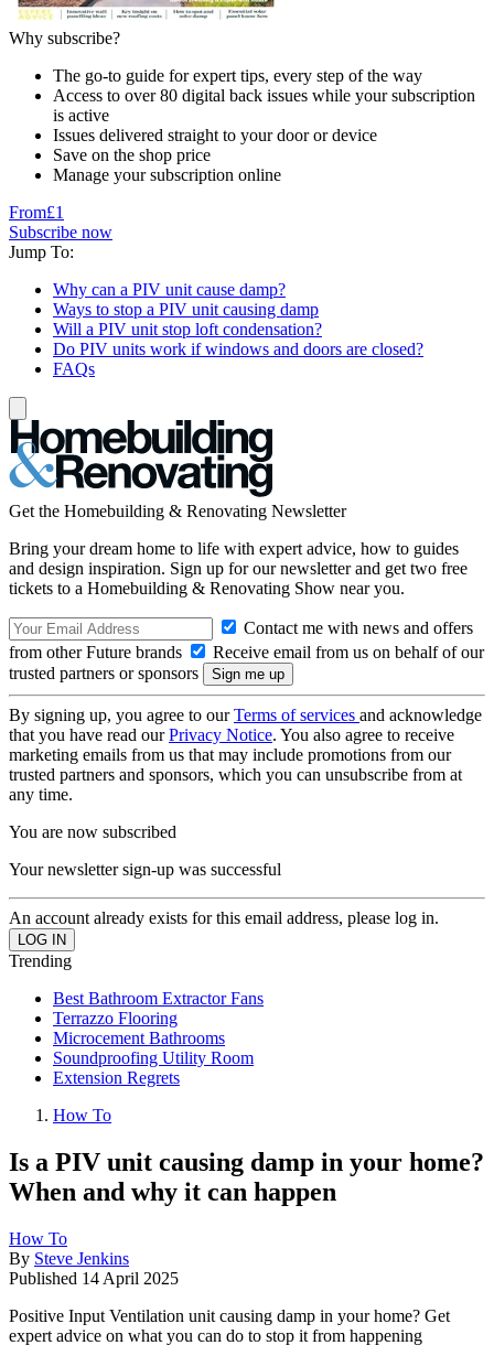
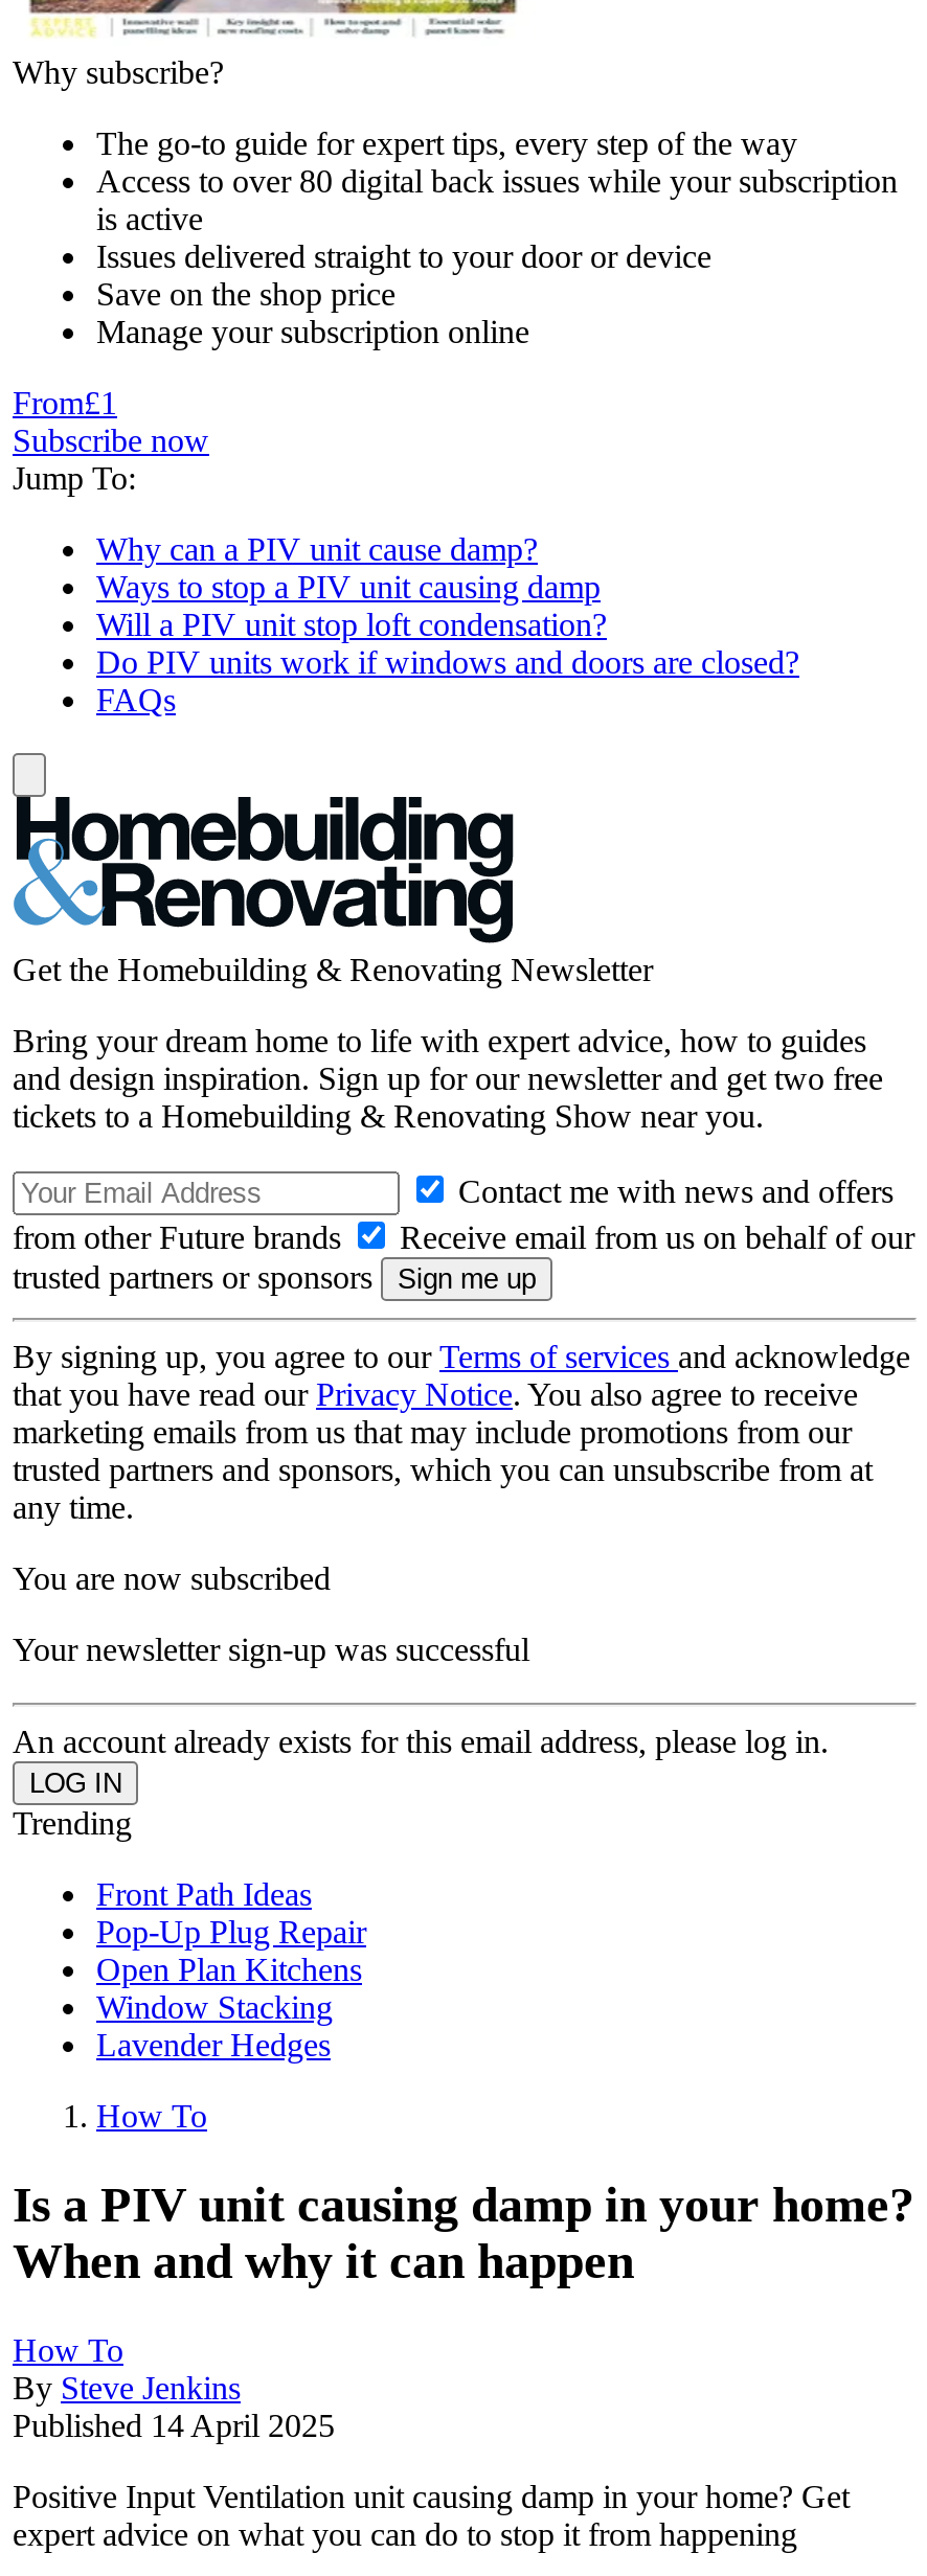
- Best Bathroom Extractor Fans
- Terrazzo Flooring
- Microcement Bathrooms
- Soundproofing Utility Room
- Extension Regrets
+ Front Path Ideas
+ Pop-Up Plug Repair
+ Open Plan Kitchens
+ Window Stacking
+ Lavender Hedges
